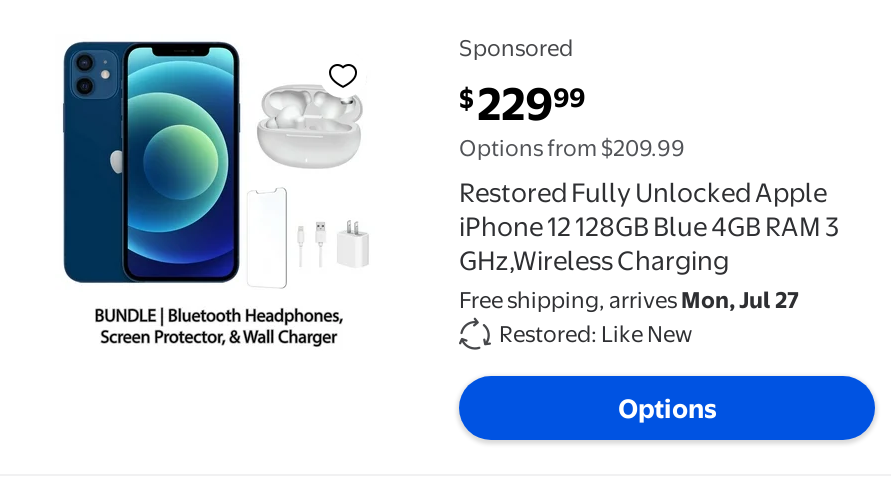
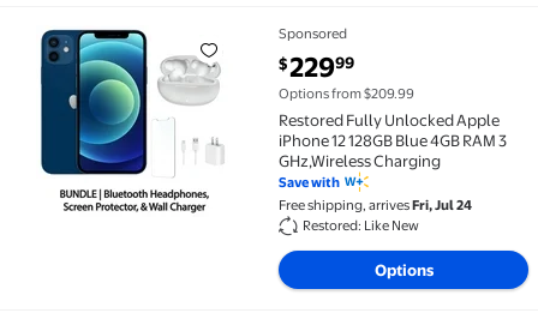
- Free shipping, arrives Mon, Jul 27
+ Save with
+ Free shipping, arrives Fri, Jul 24
